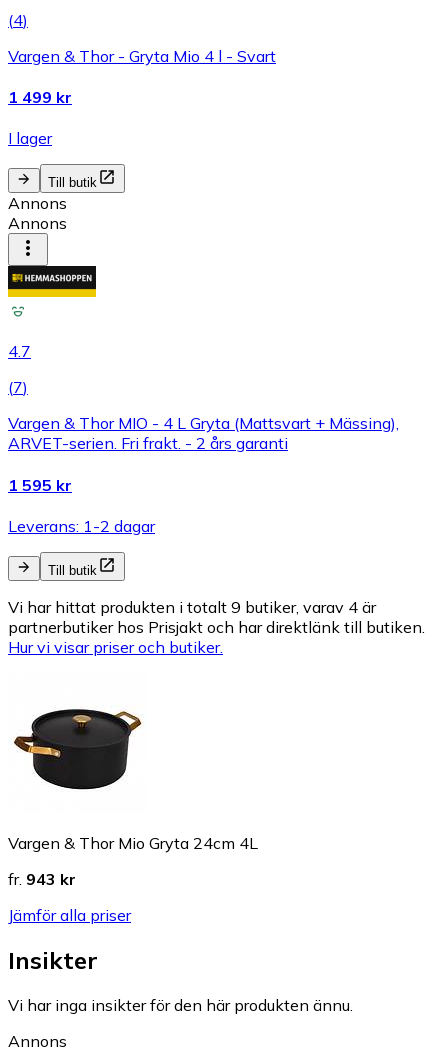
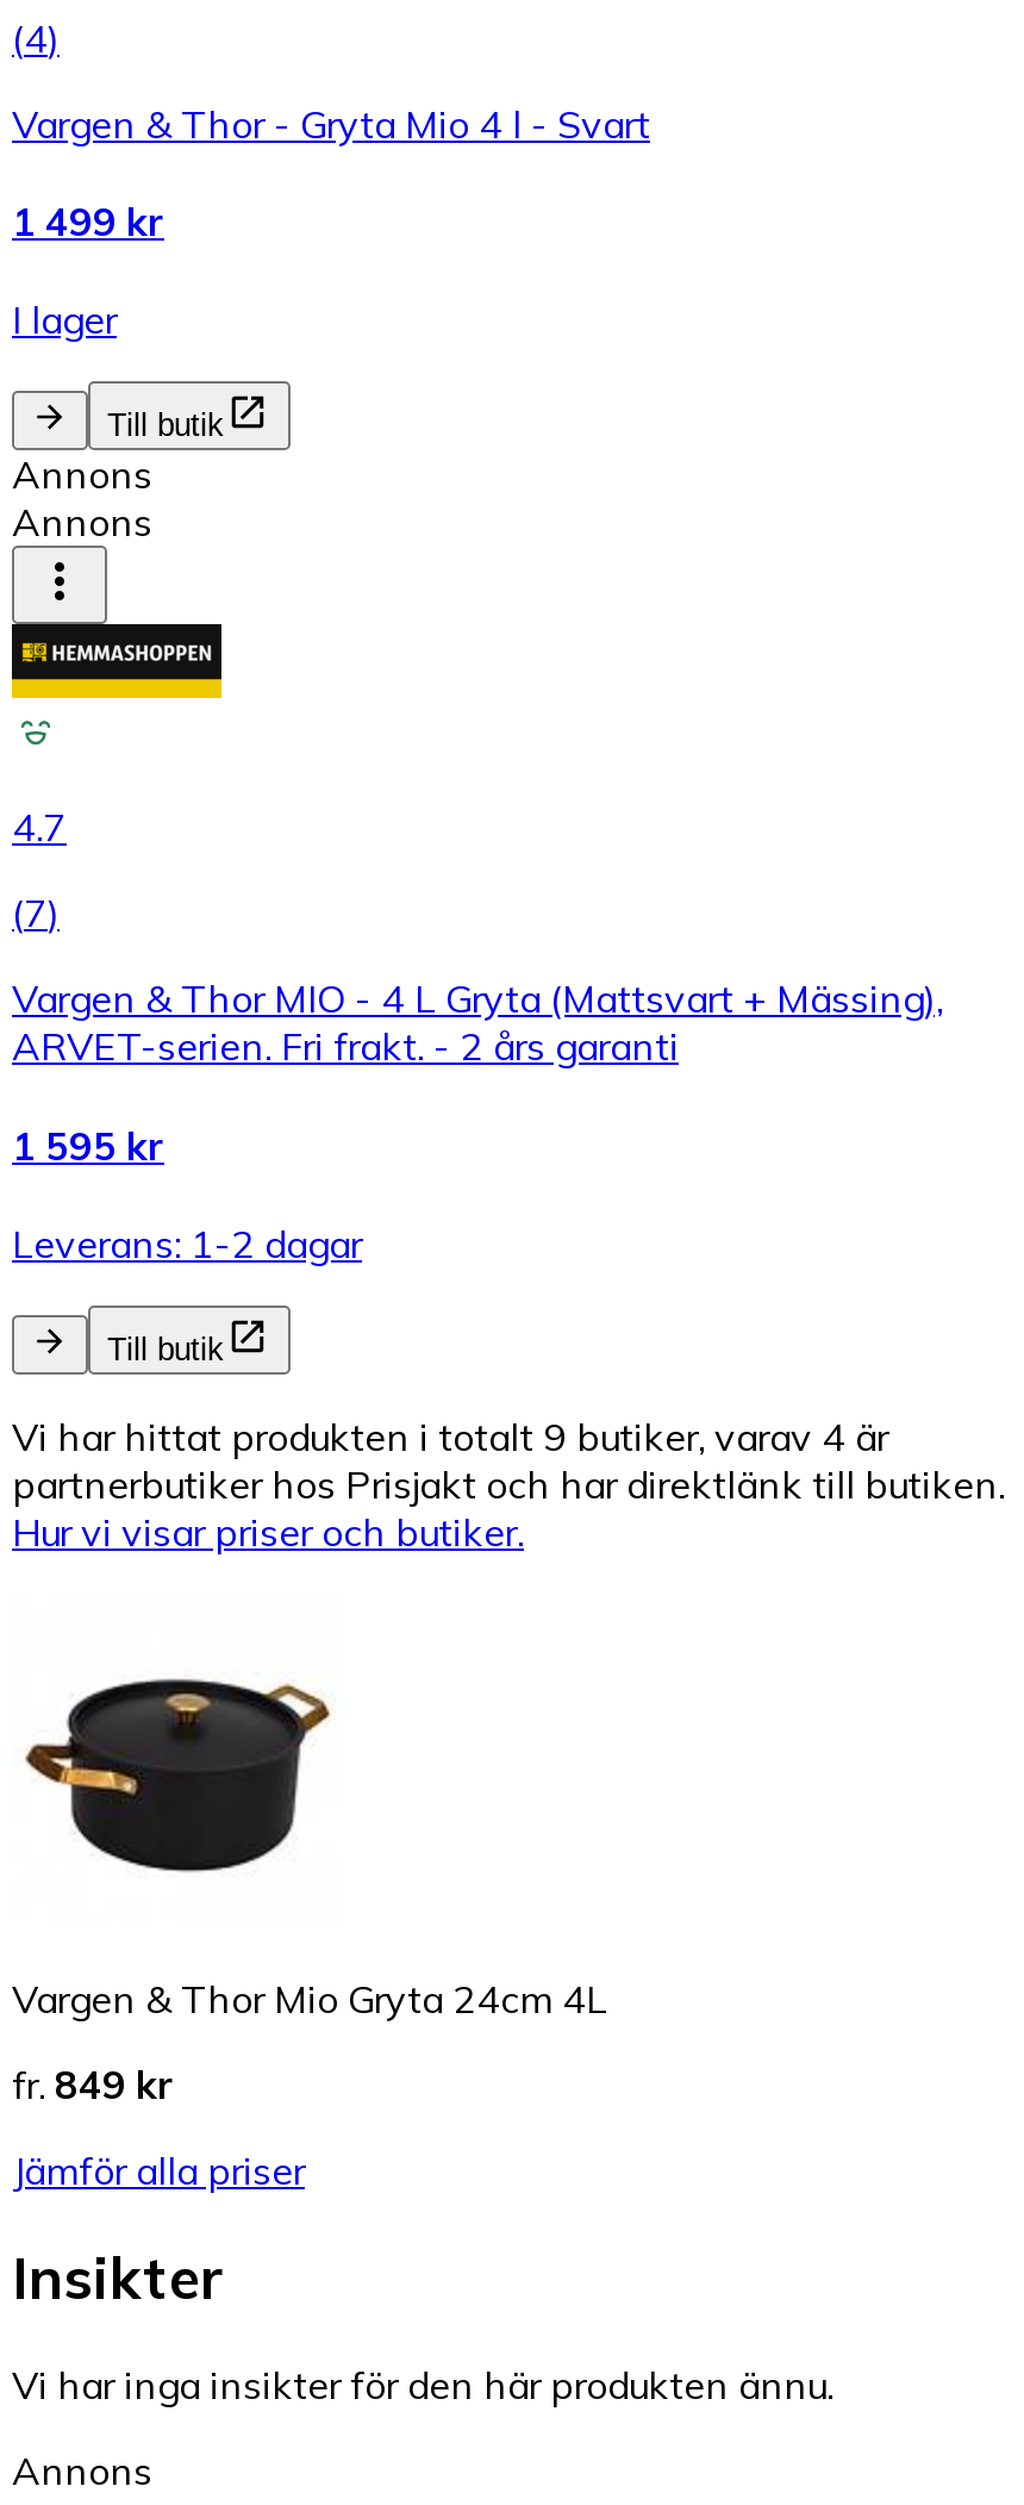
- fr. 943 kr
+ fr. 849 kr
